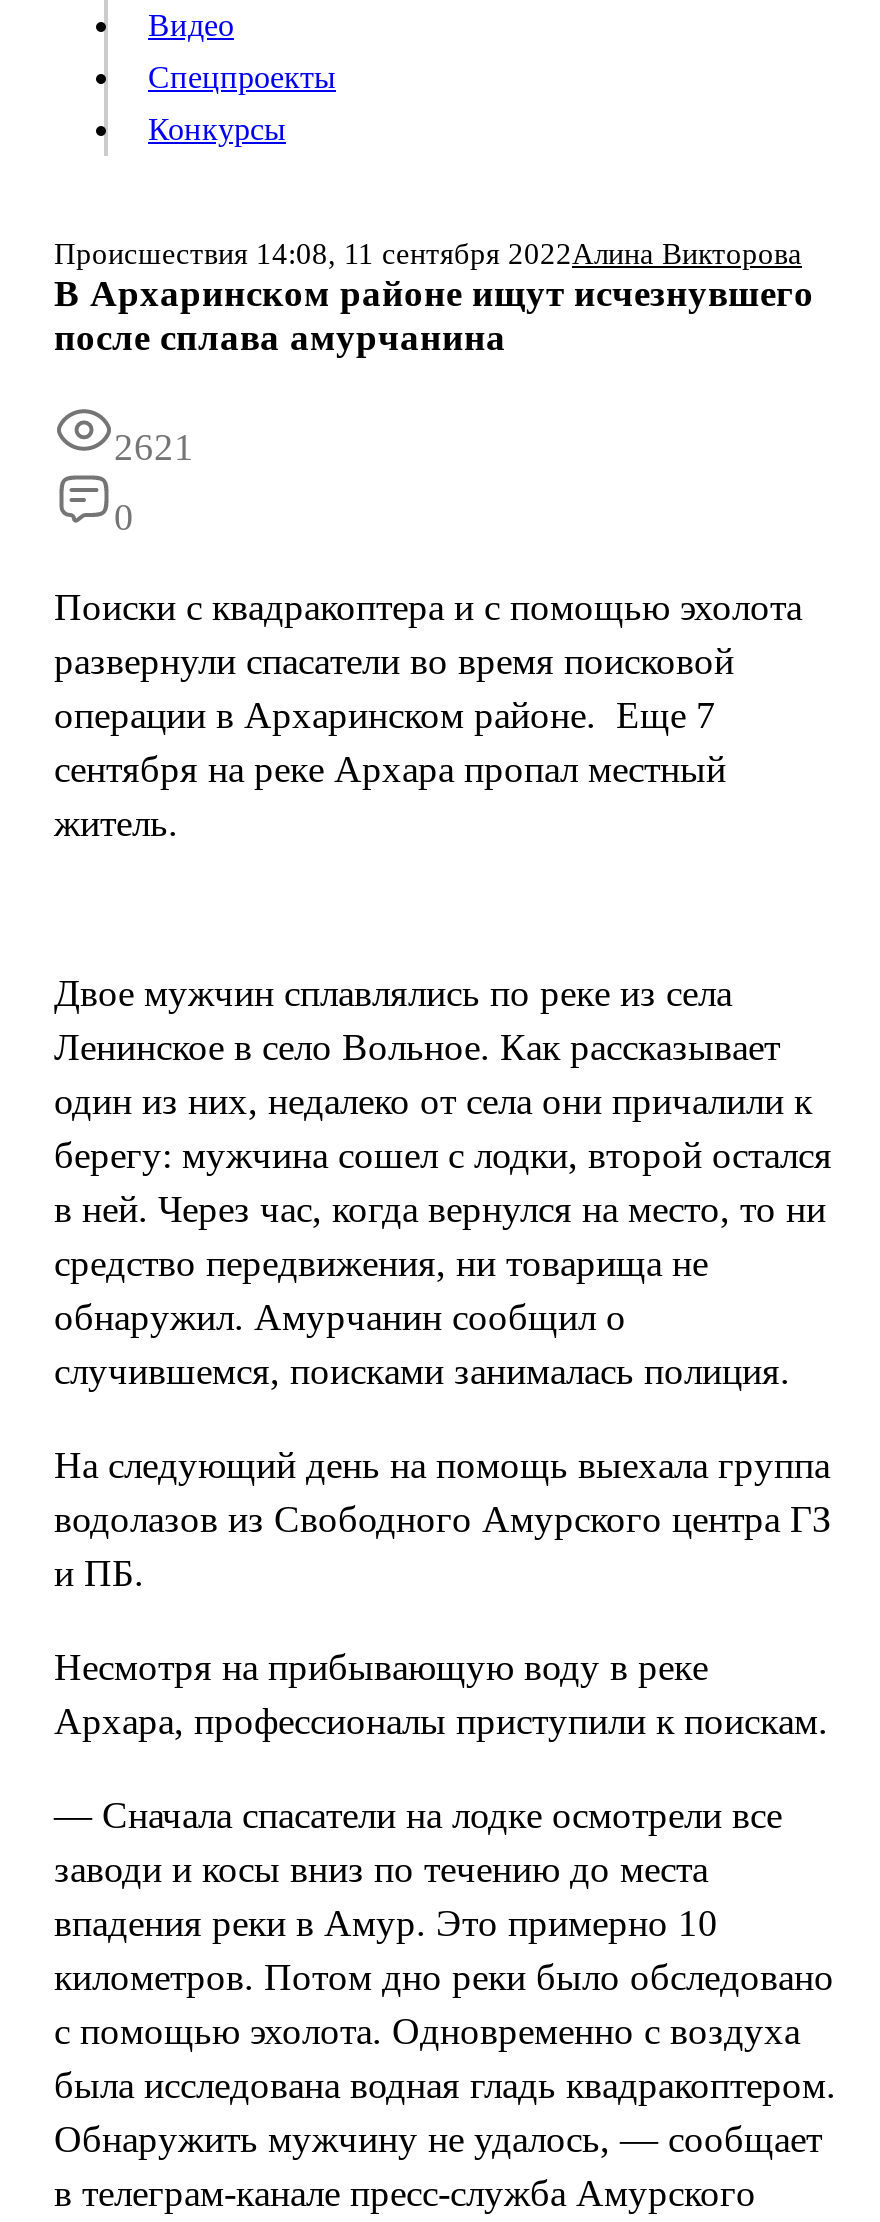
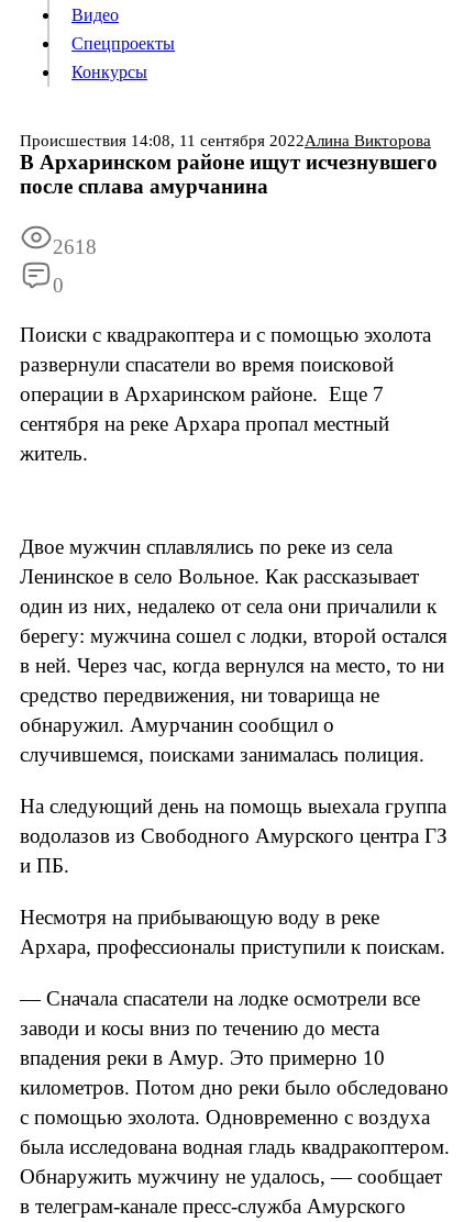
- 2621
+ 2618
